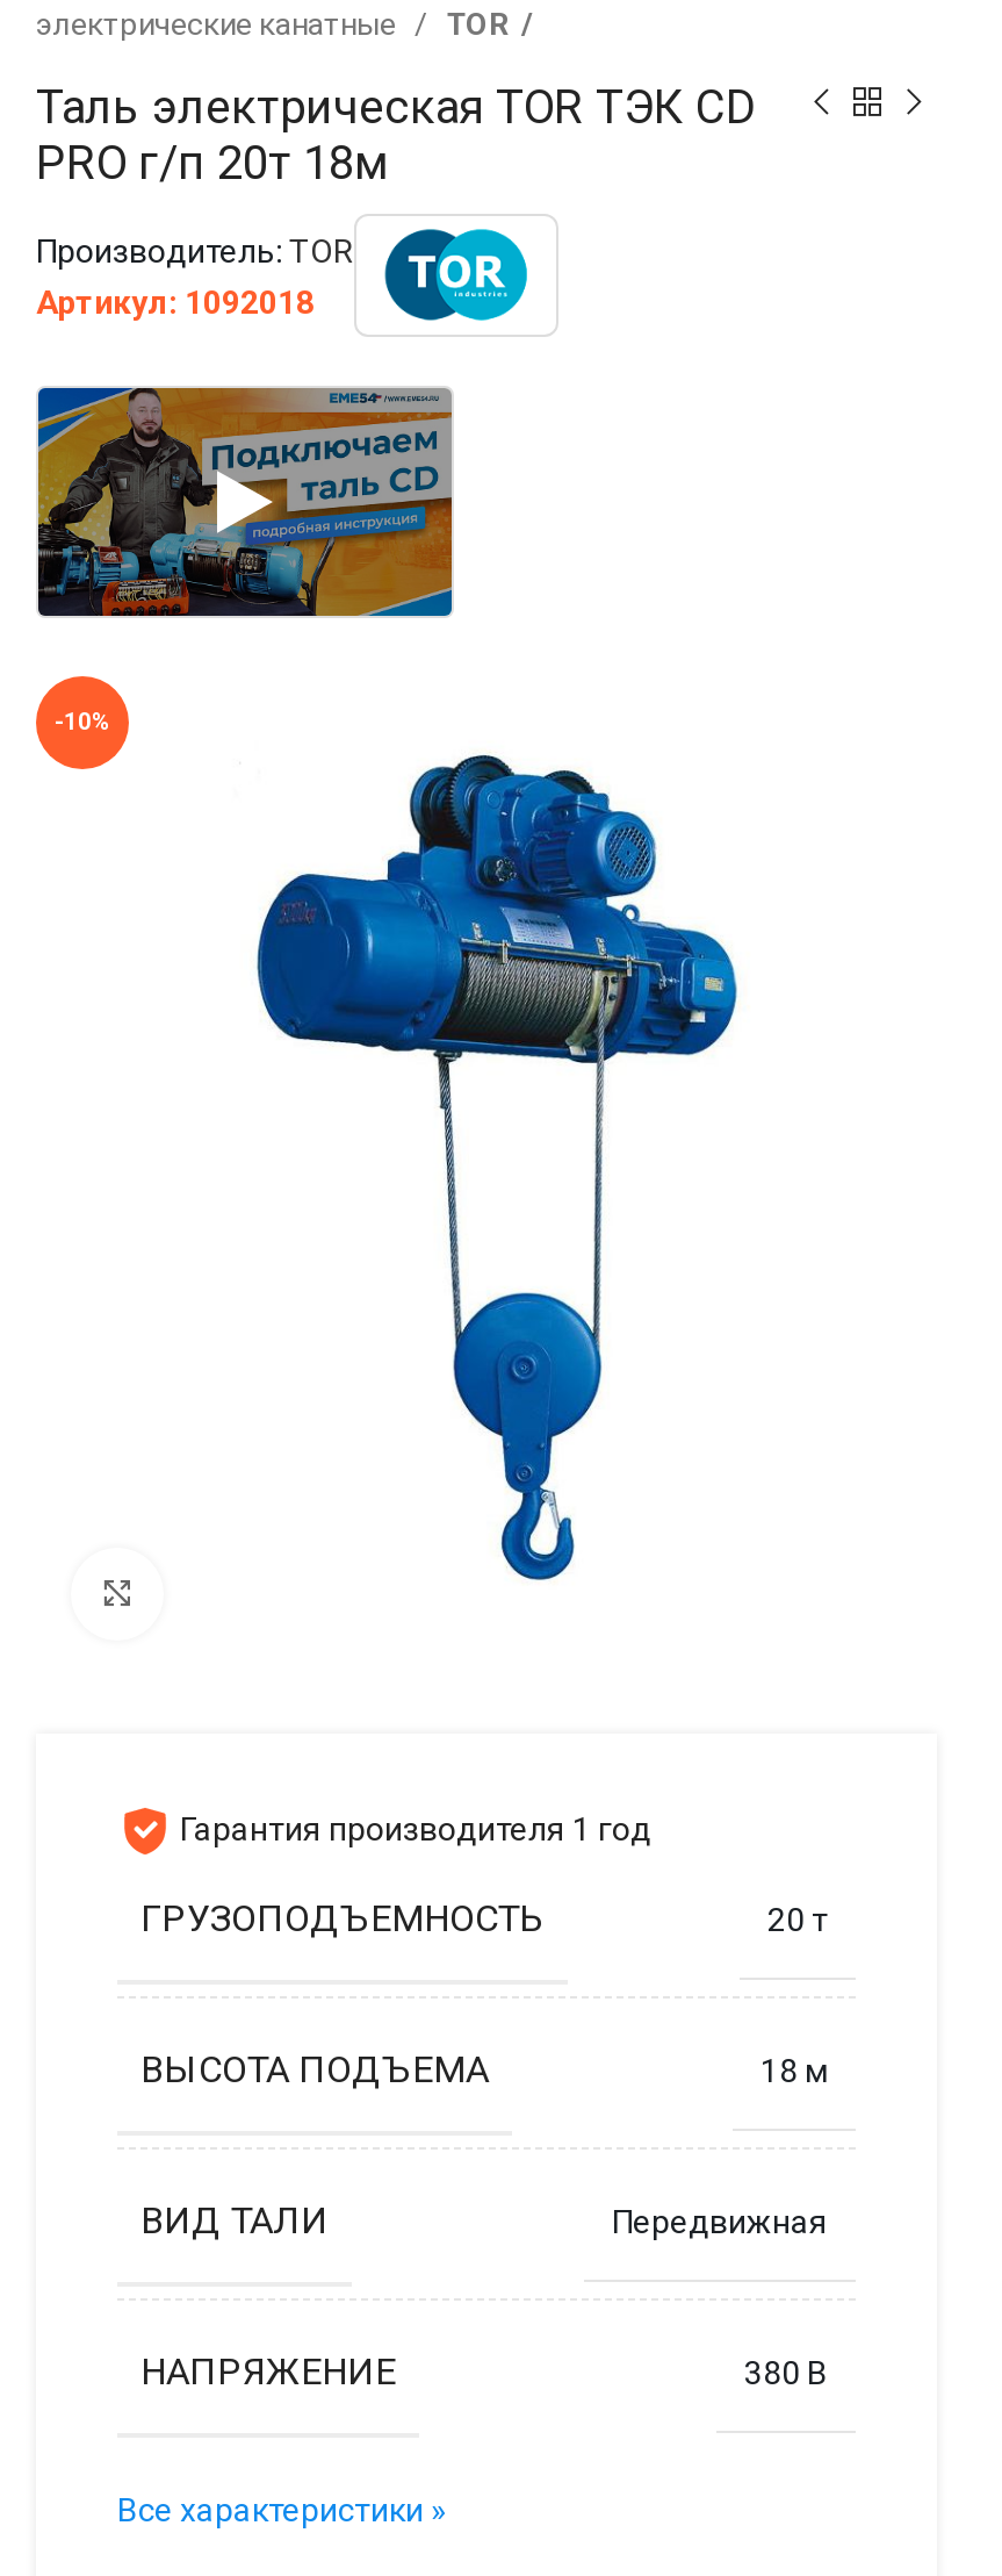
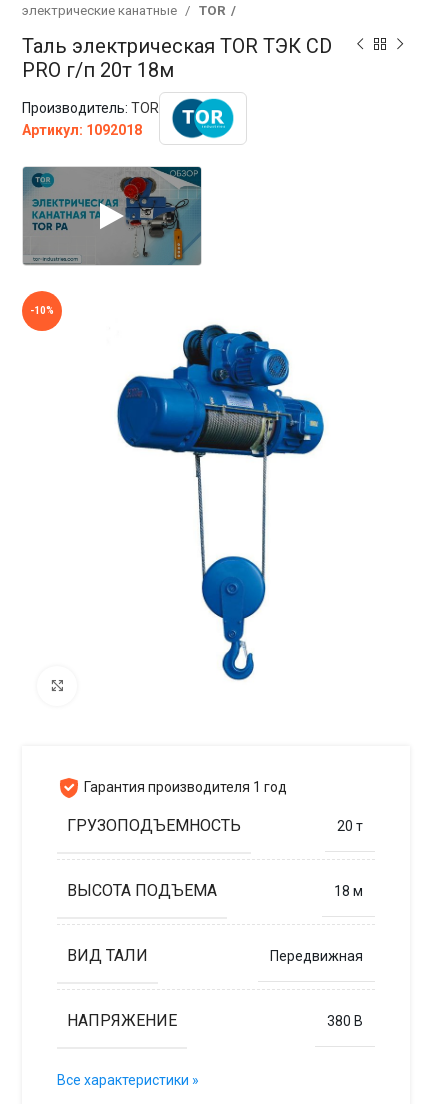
- [image]
+ [image]
